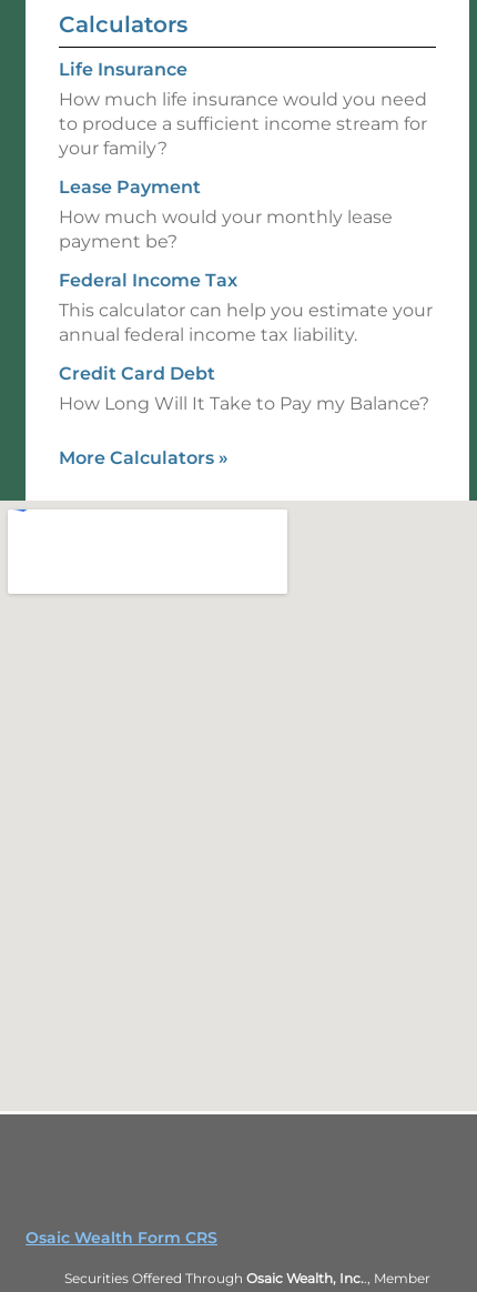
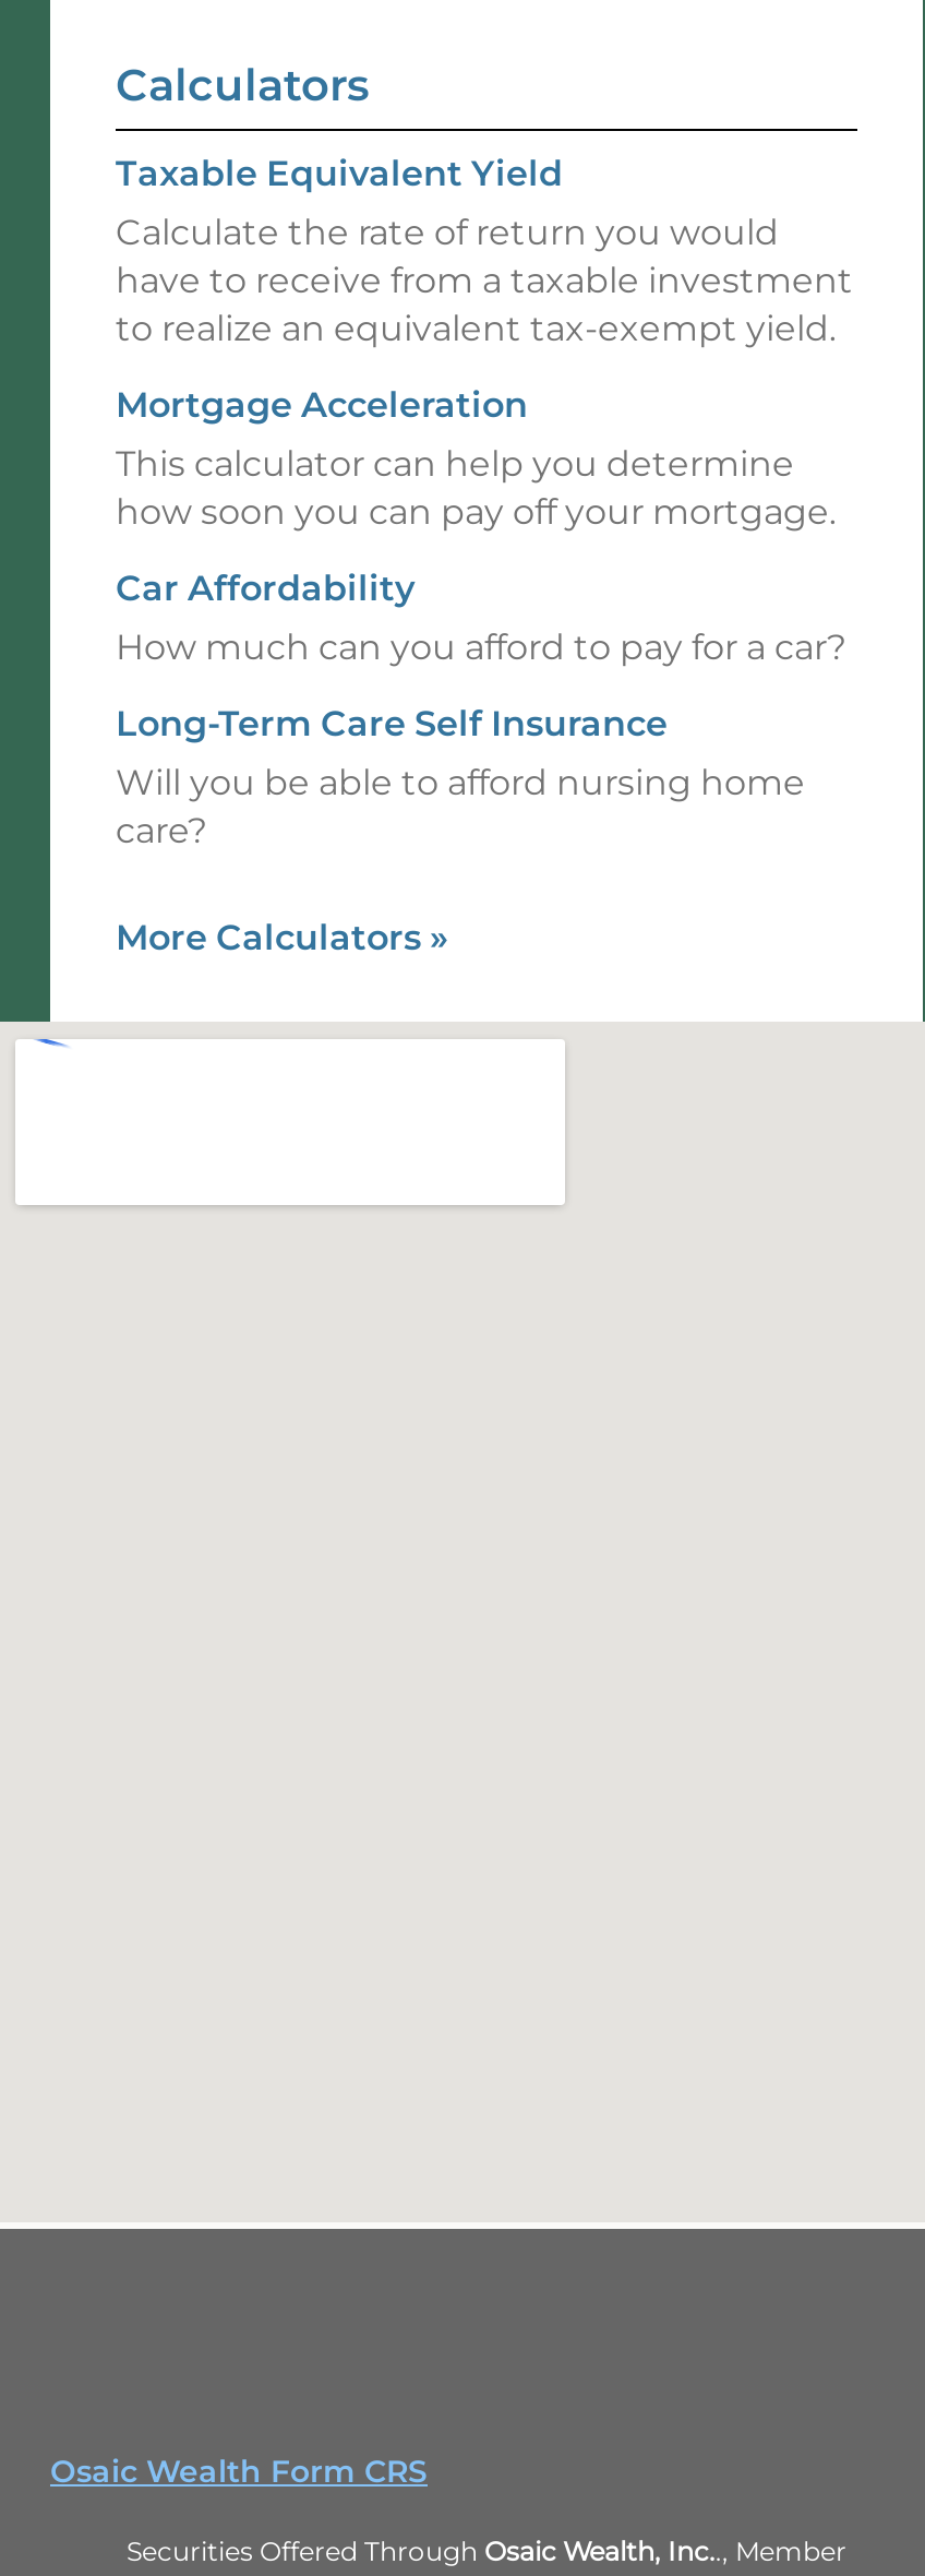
- Life Insurance
- How much life insurance would you need
- to produce a sufficient income stream for
- your family?
+ Taxable Equivalent Yield
+ Calculate the rate of return you would
+ have to receive from a taxable investment
+ to realize an equivalent tax-exempt yield.

- Lease Payment
- How much would your monthly lease
- payment be?
+ Mortgage Acceleration
+ This calculator can help you determine
+ how soon you can pay off your mortgage.

- Federal Income Tax
- This calculator can help you estimate your
- annual federal income tax liability.
+ Car Affordability
+ How much can you afford to pay for a car?

- Credit Card Debt
- How Long Will It Take to Pay my Balance?
+ Long-Term Care Self Insurance
+ Will you be able to afford nursing home
+ care?
